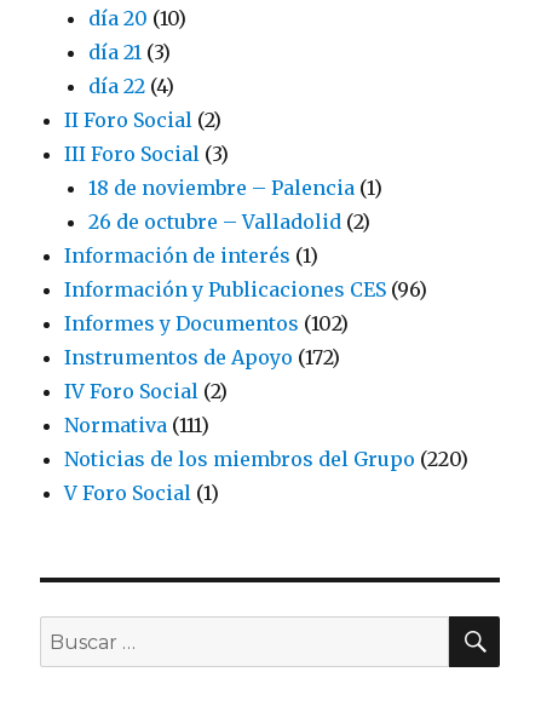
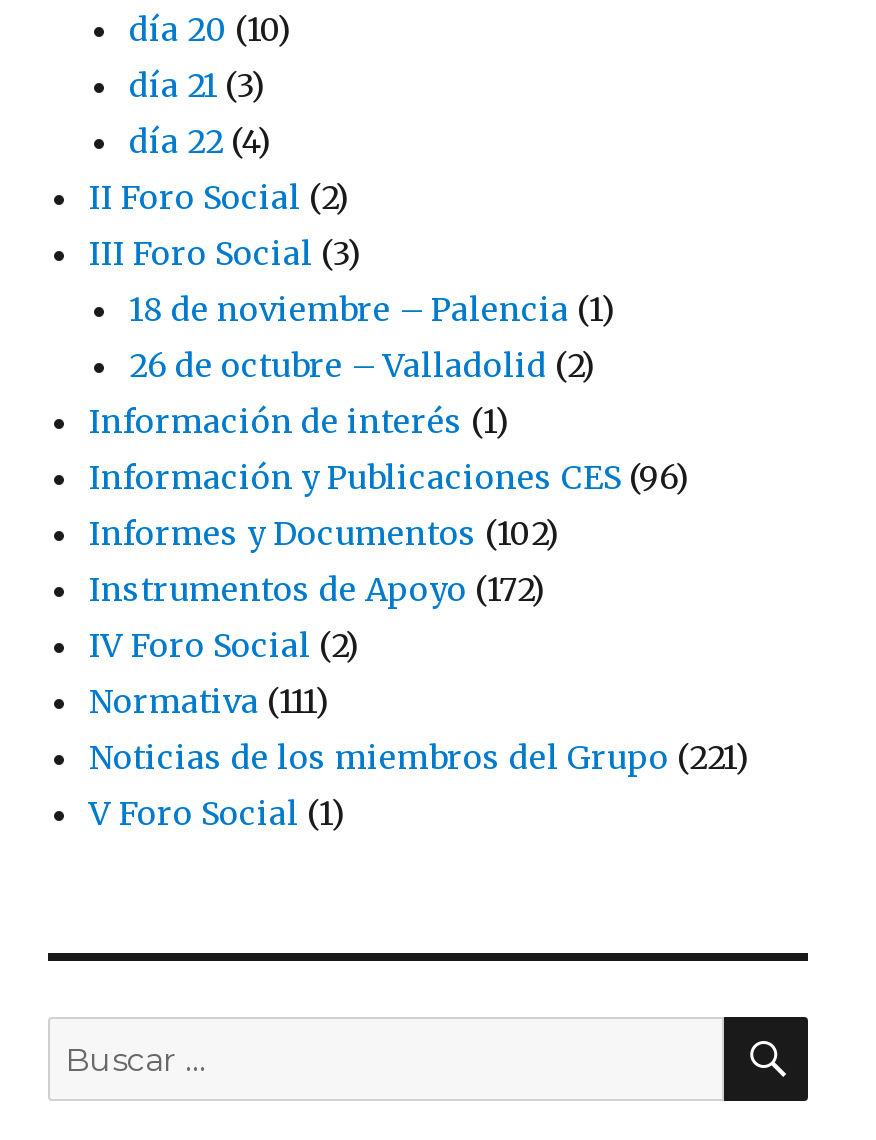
- Noticias de los miembros del Grupo (220)
+ Noticias de los miembros del Grupo (221)
